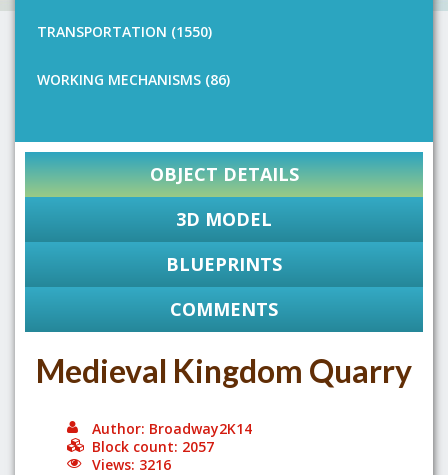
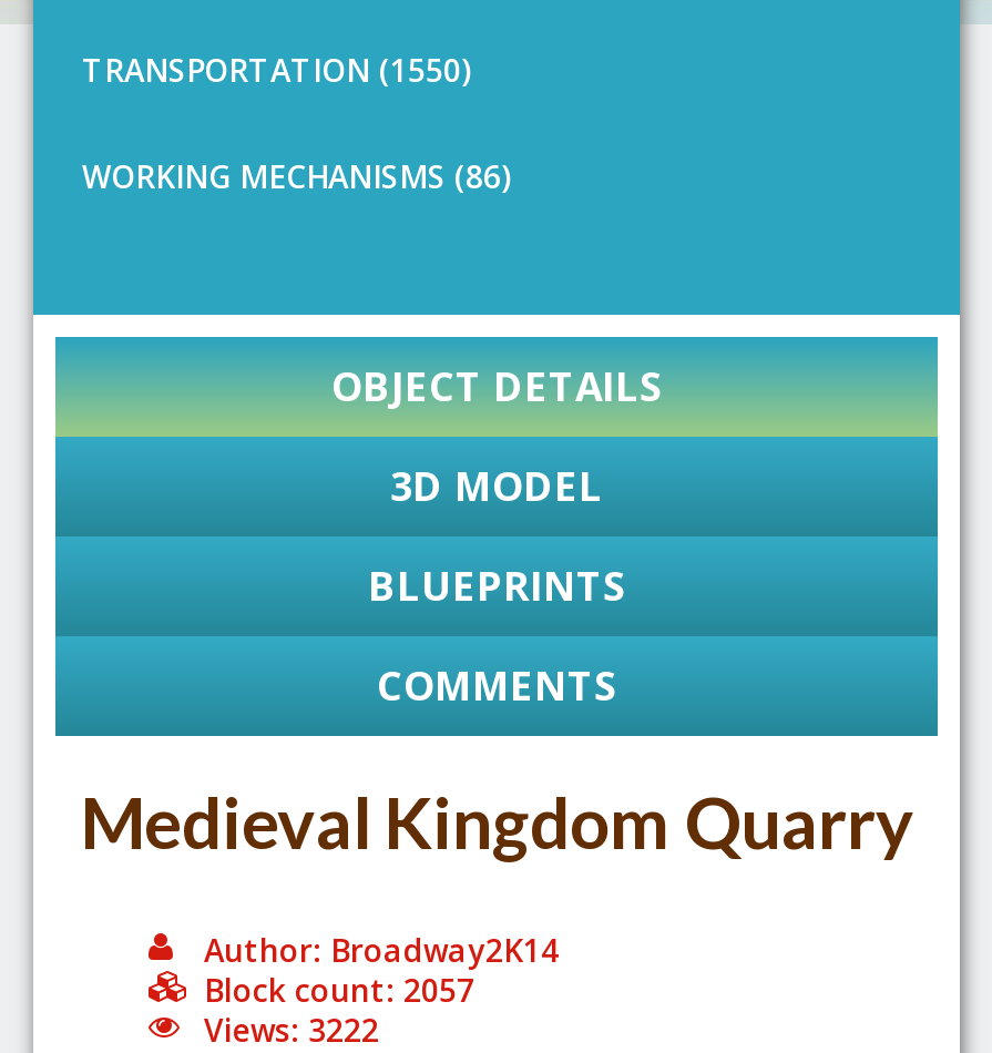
- Views: 3216
+ Views: 3222
